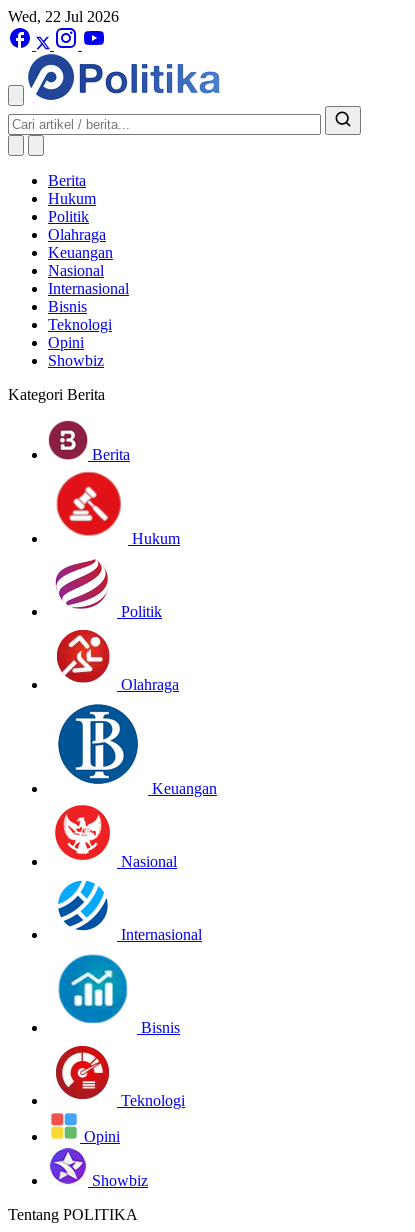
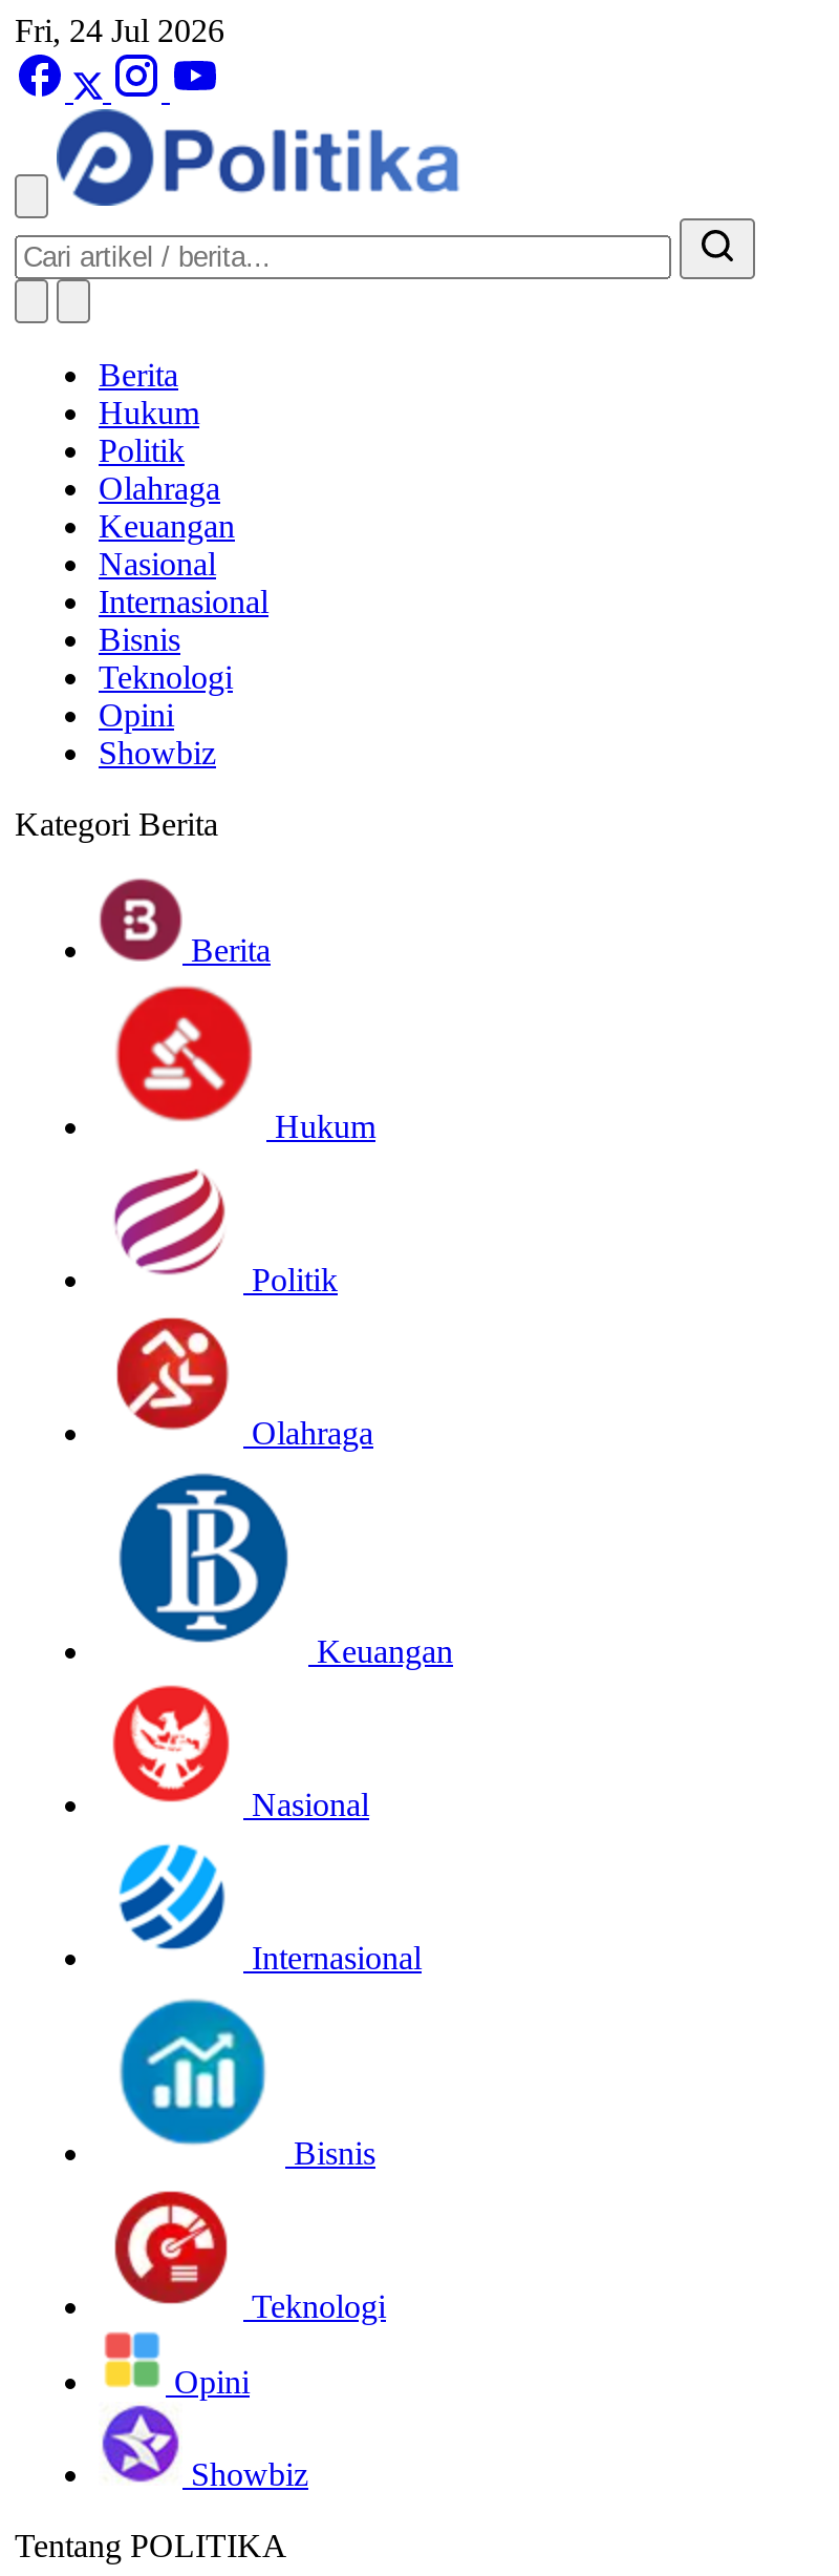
- Wed, 22 Jul 2026
+ Fri, 24 Jul 2026
